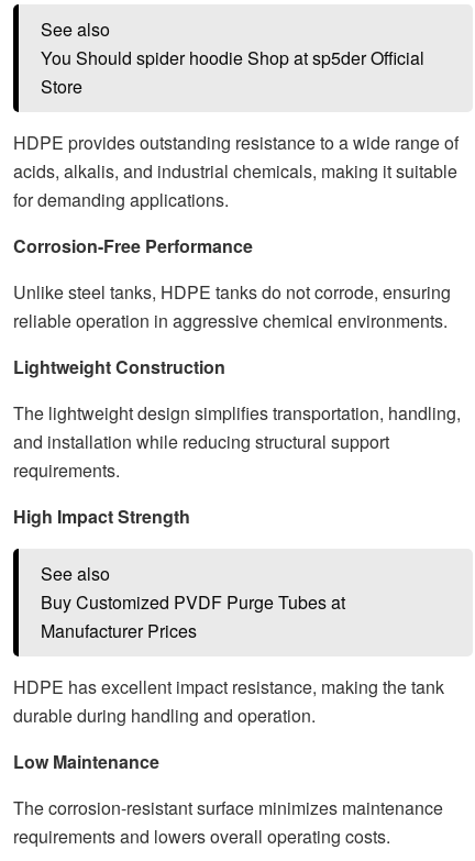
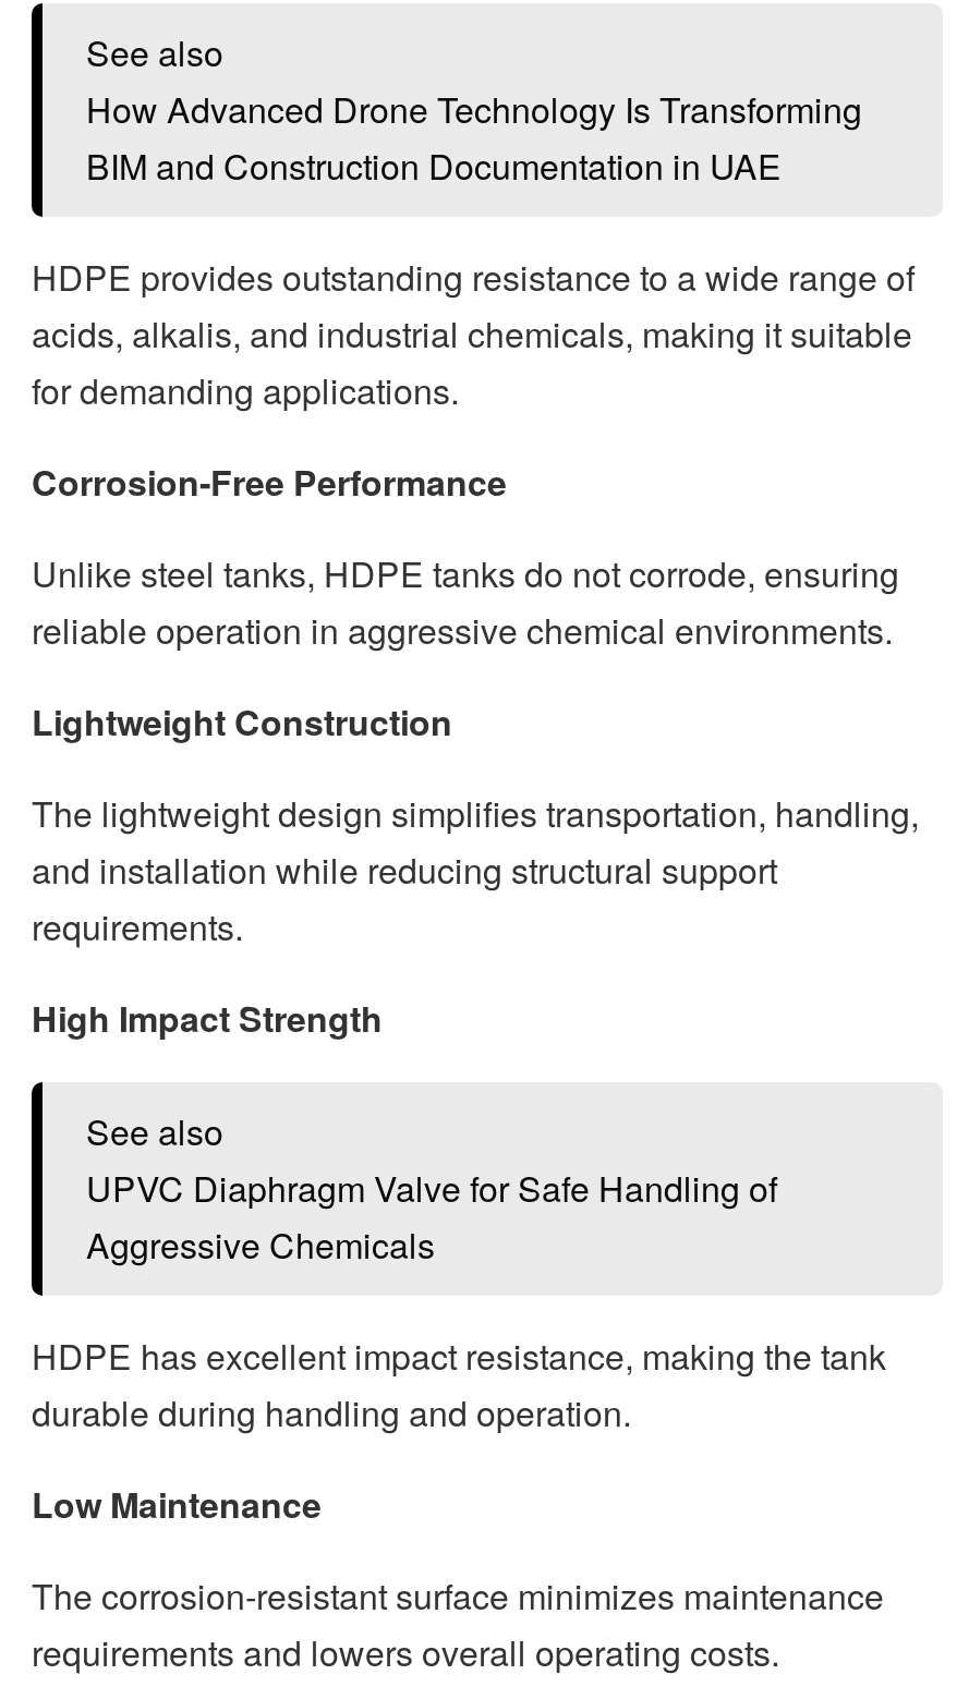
- You Should spider hoodie Shop at sp5der Official
- Store
+ How Advanced Drone Technology Is Transforming
+ BIM and Construction Documentation in UAE

- Buy Customized PVDF Purge Tubes at
- Manufacturer Prices
+ UPVC Diaphragm Valve for Safe Handling of
+ Aggressive Chemicals
